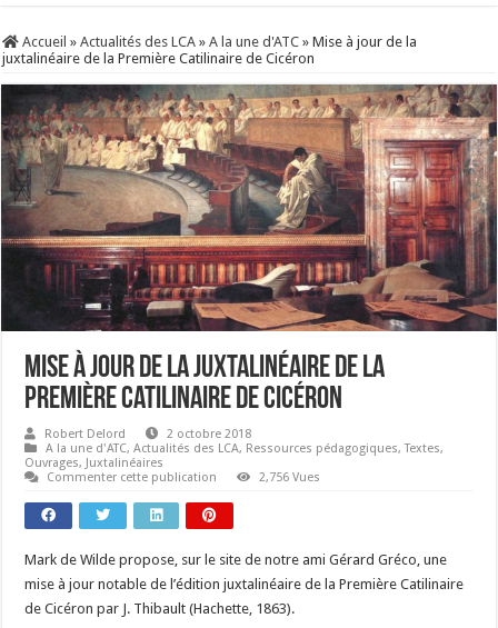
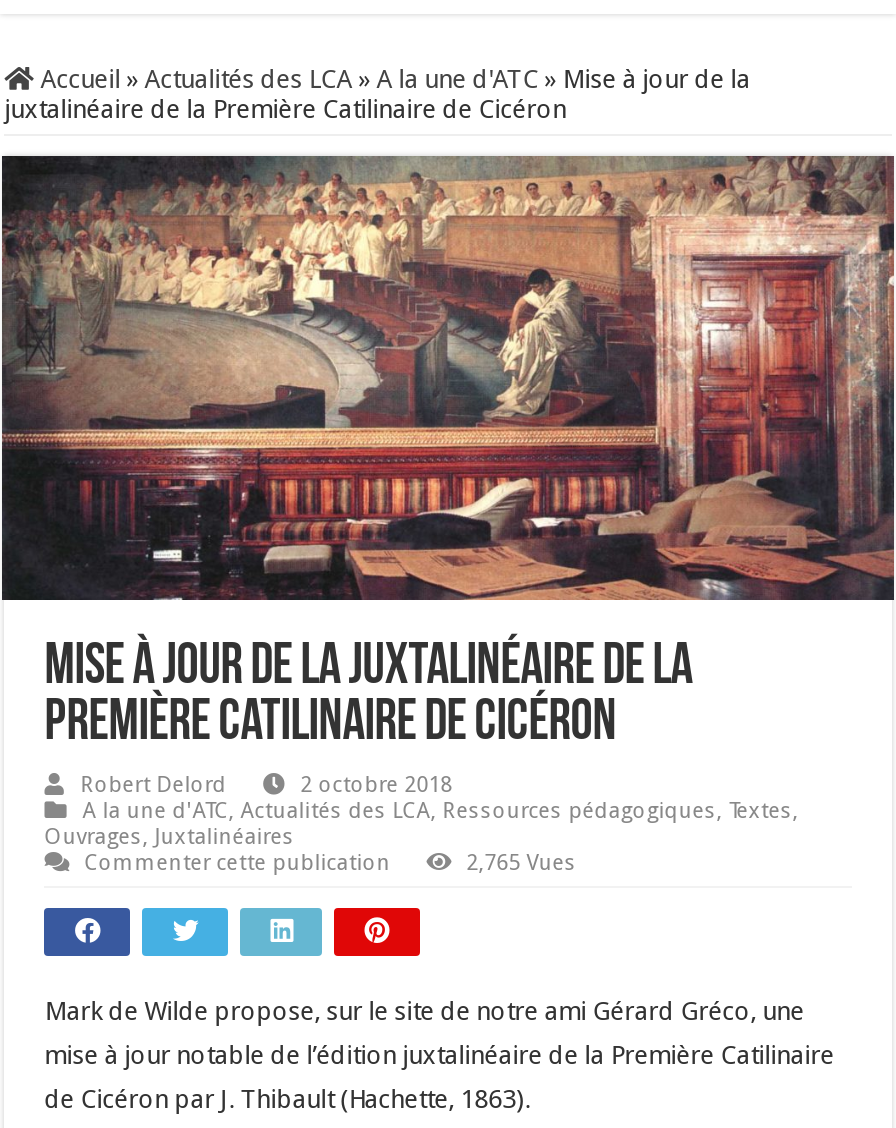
- 2,756 Vues
+ 2,765 Vues
